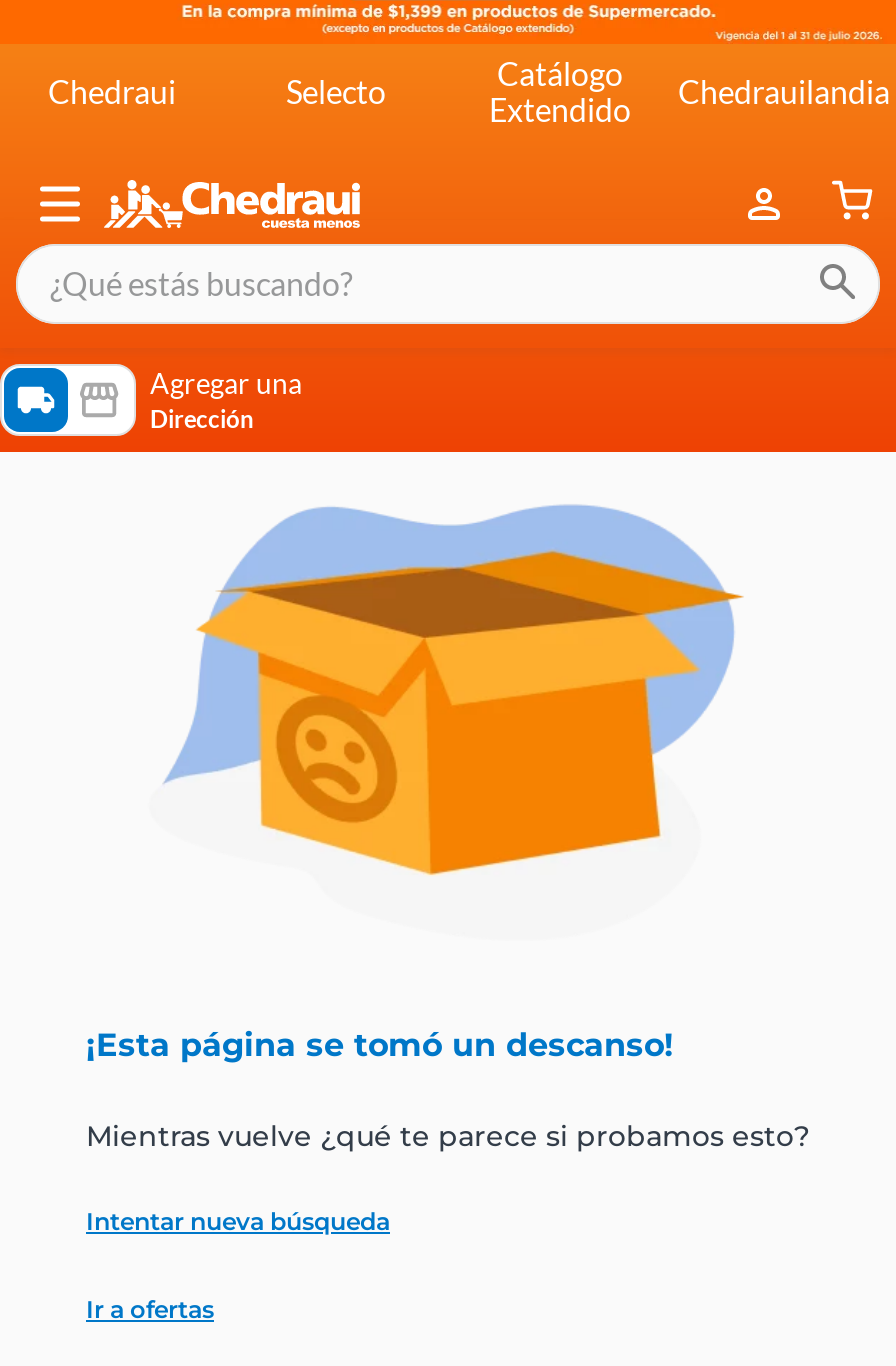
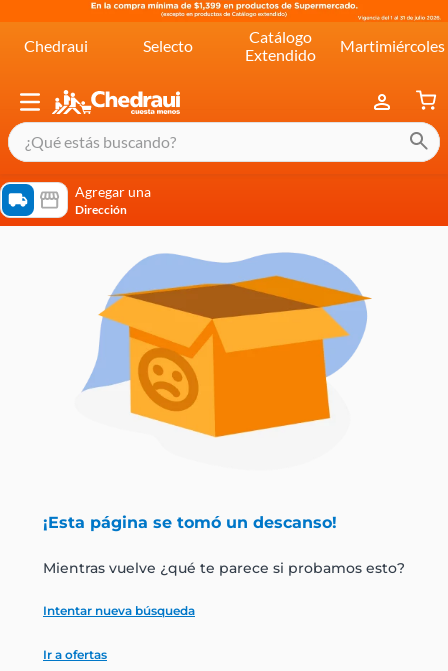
- Chedrauilandia
+ Martimiércoles
